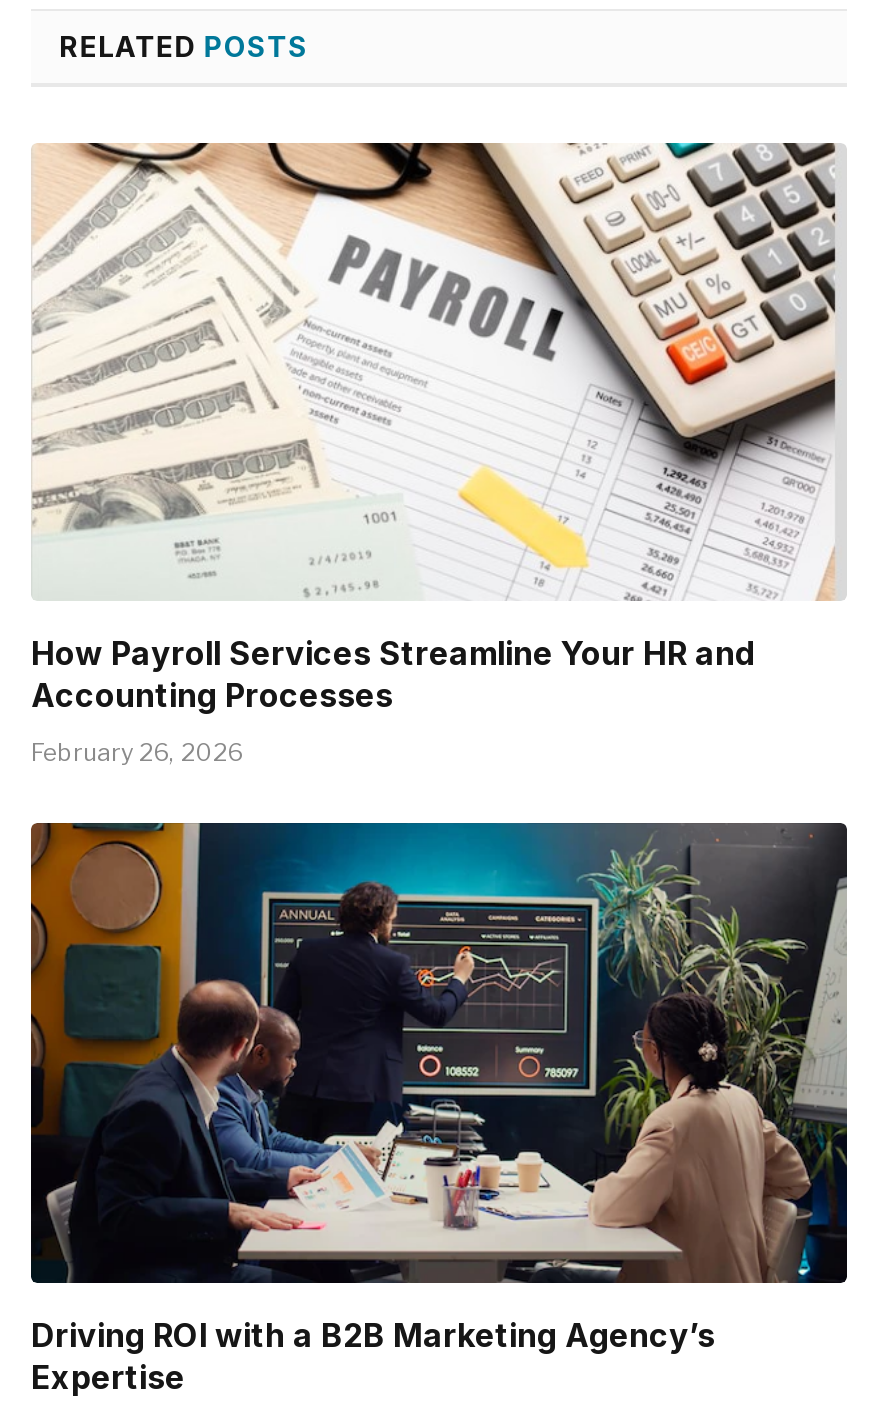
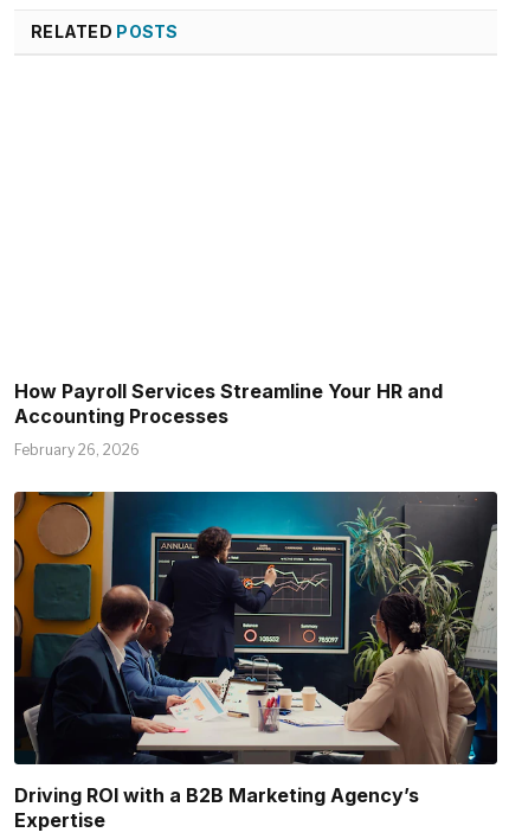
- [image]
